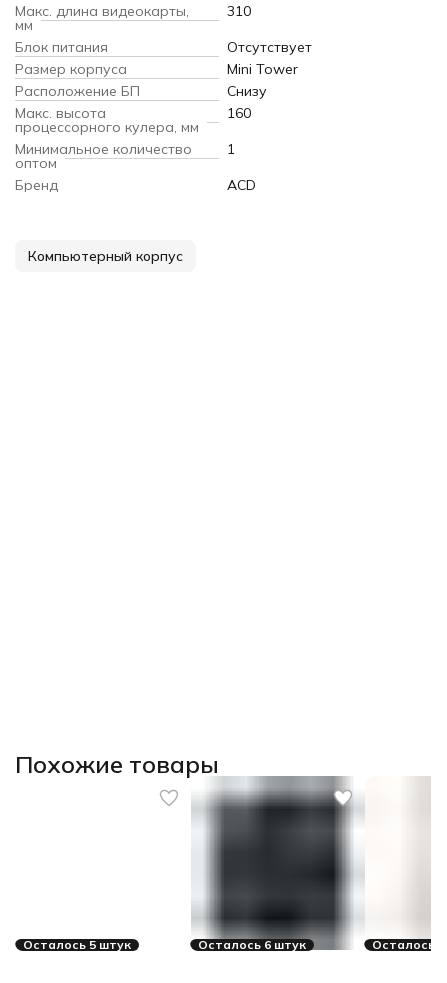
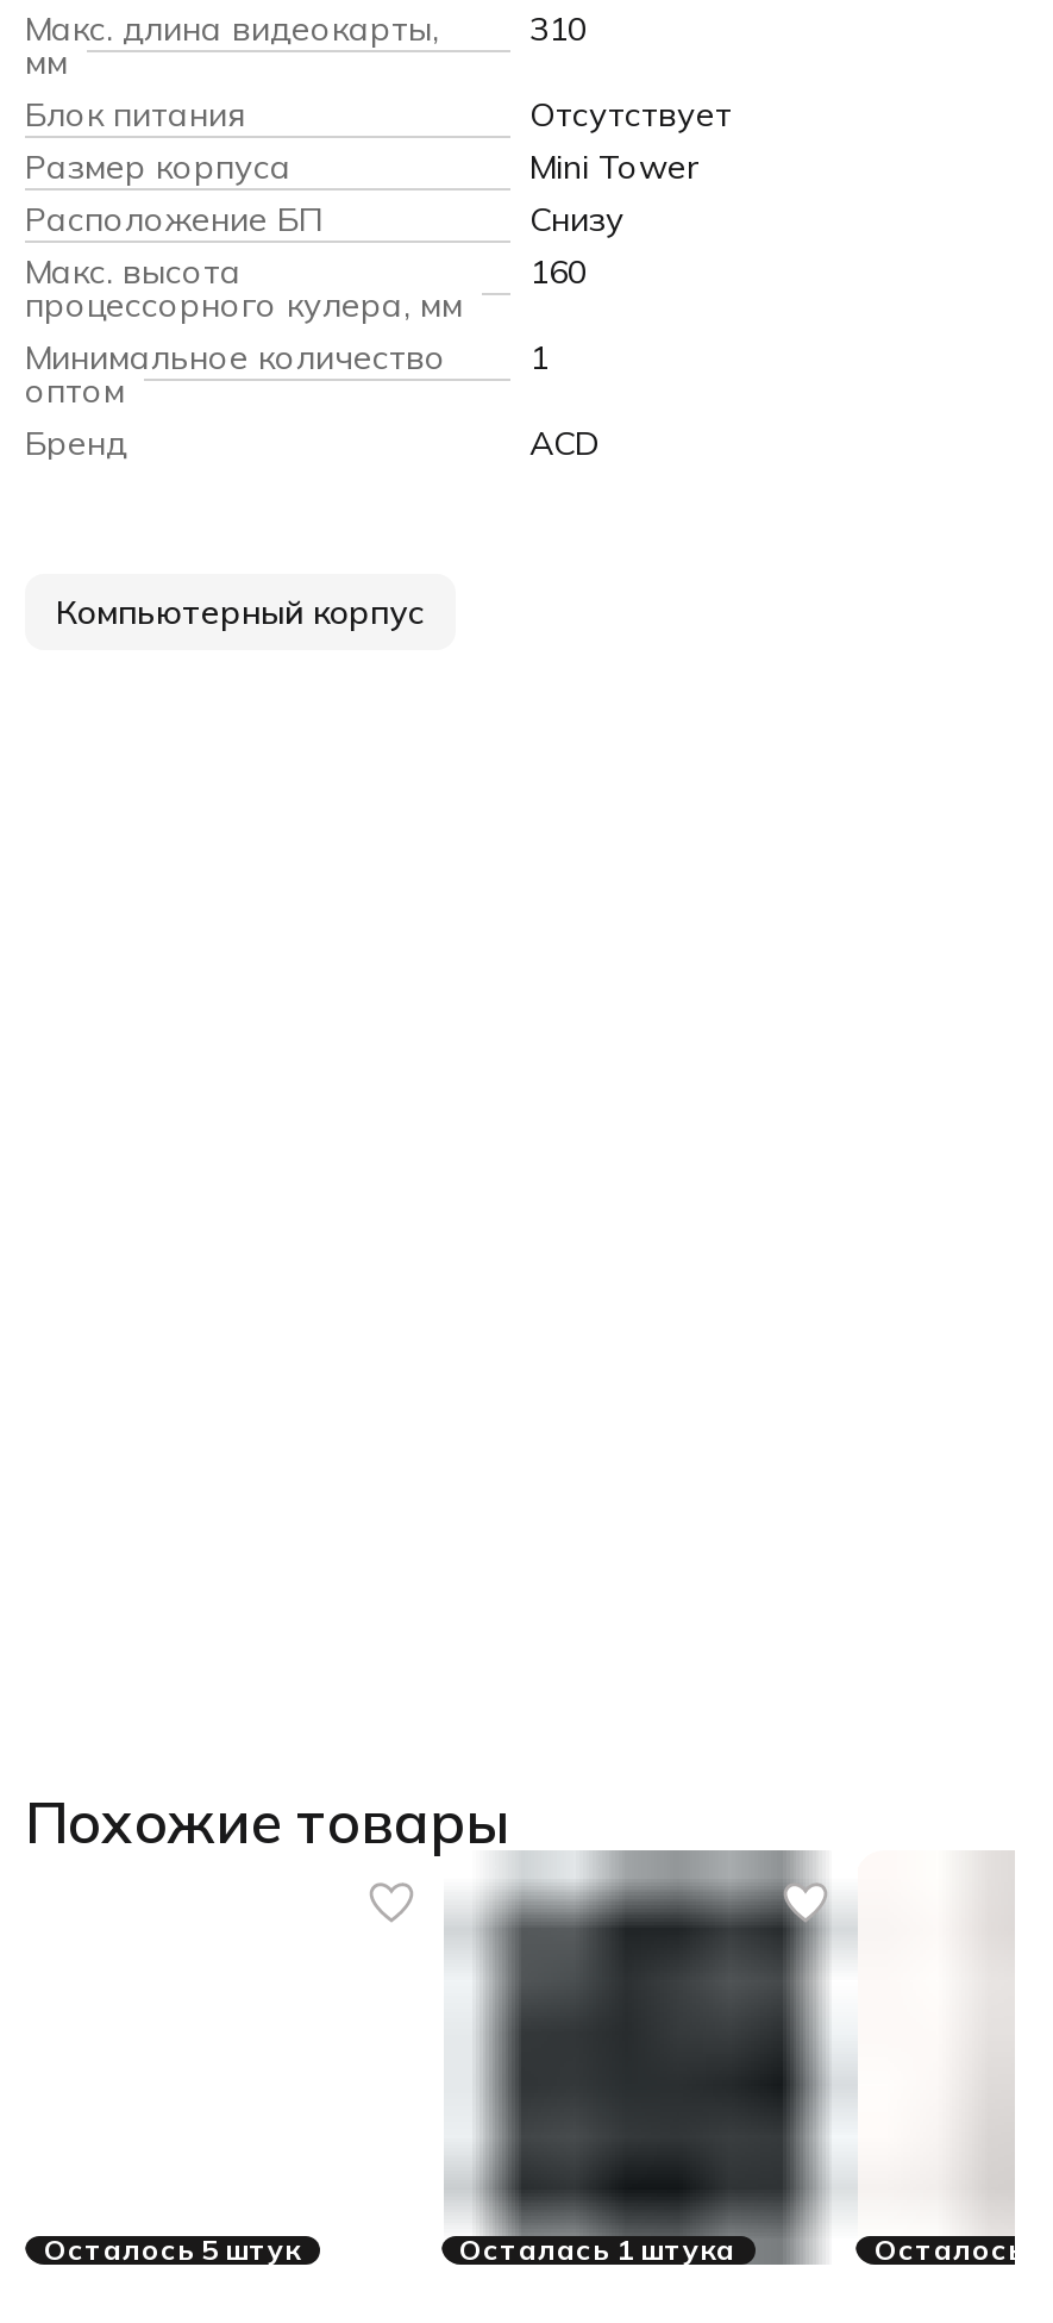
- Осталось 6 штук
+ Осталась 1 штука
